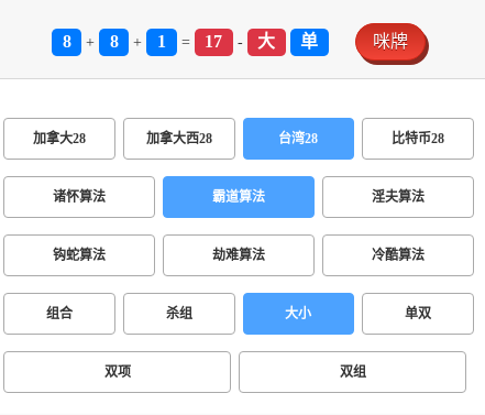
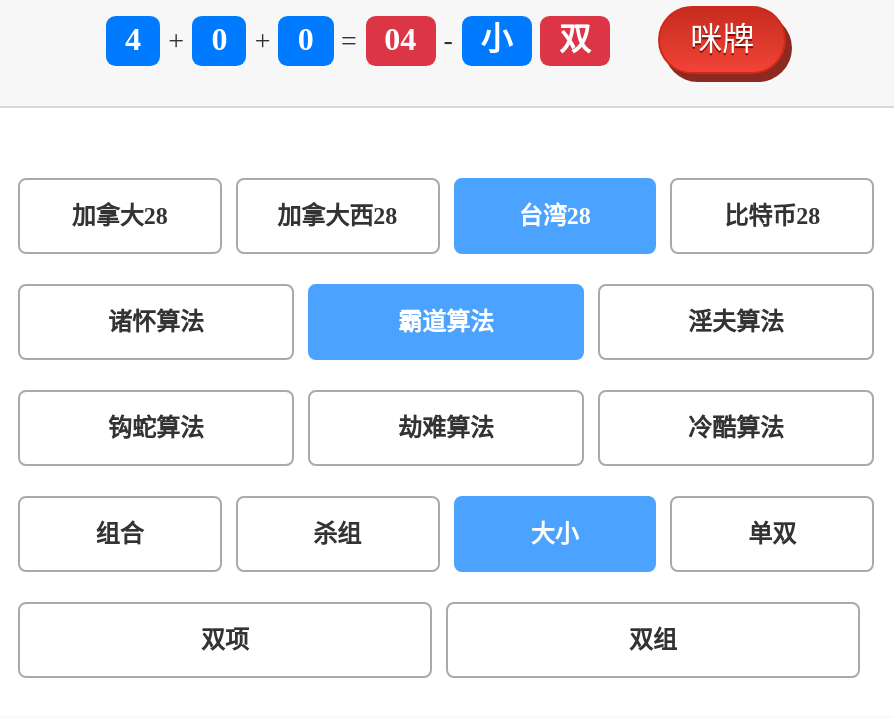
- 8
+ 4

- 8
+ 0

- 1
+ 0

- 17
+ 04

- 大
- 单
+ 小
+ 双
